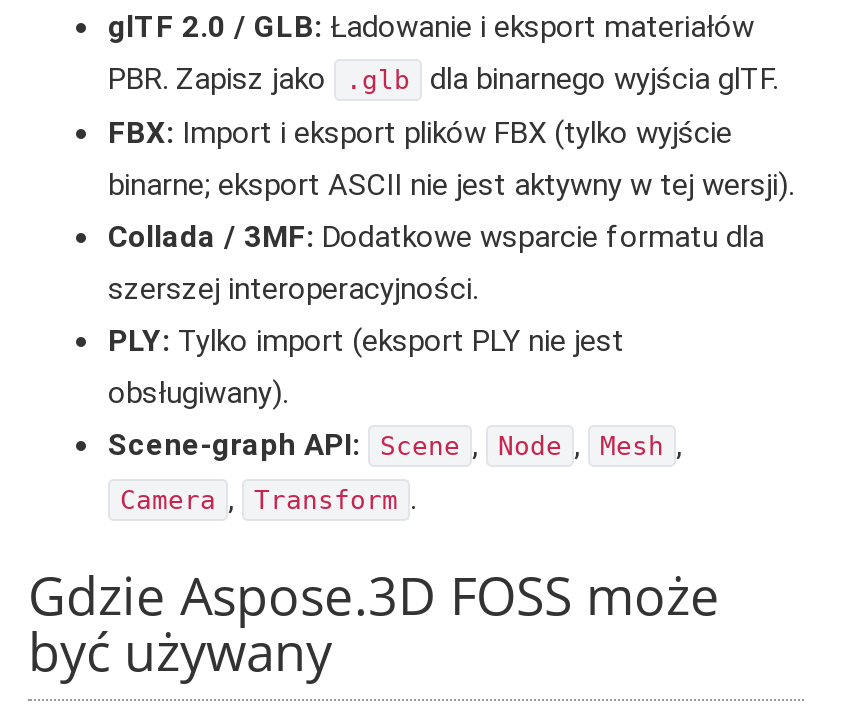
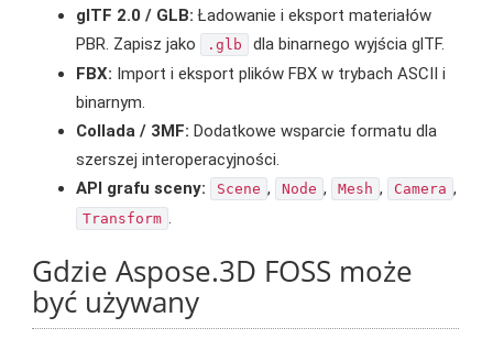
- FBX: Import i eksport plików FBX (tylko wyjście
- binarne; eksport ASCII nie jest aktywny w tej wersji).
+ FBX: Import i eksport plików FBX w trybach ASCII i
+ binarnym.

- PLY: Tylko import (eksport PLY nie jest
- obsługiwany).
- Scene-graph API:
- Scene , Node , Mesh ,
+ API grafu sceny:
+ Scene , Node , Mesh , Camera ,

- Camera , Transform .
+ Transform .
